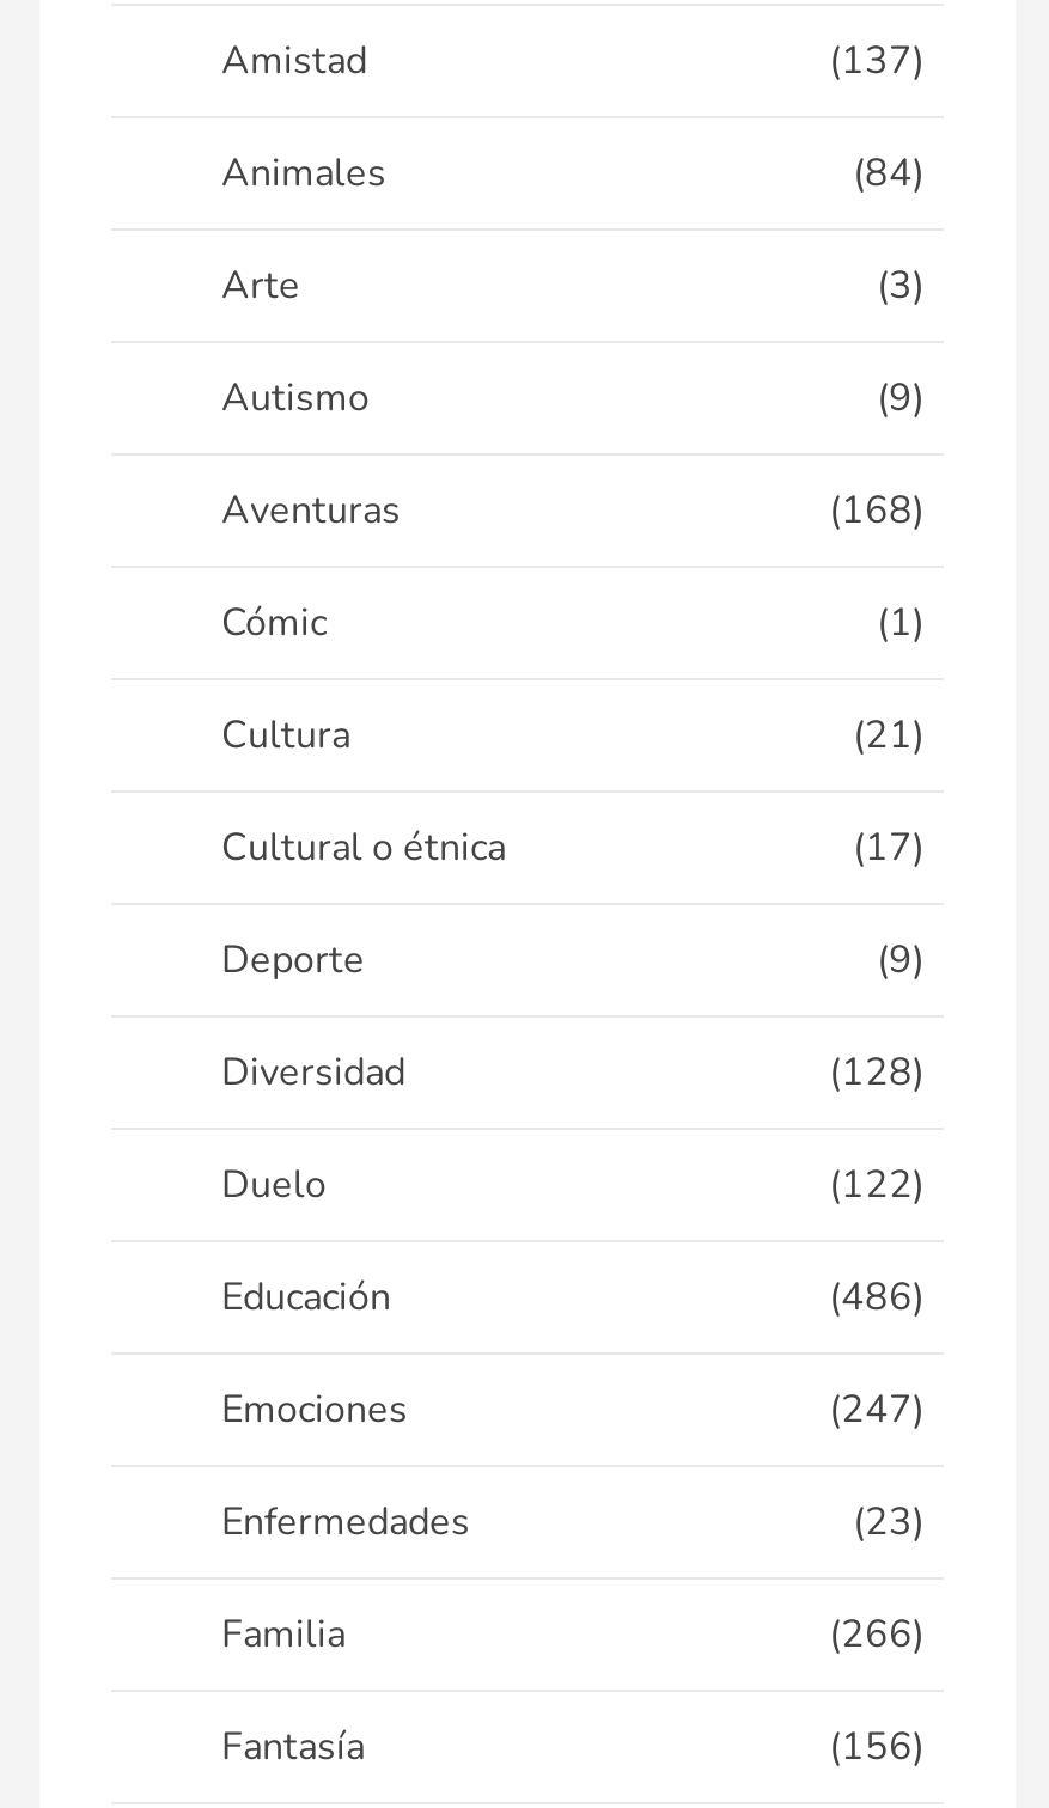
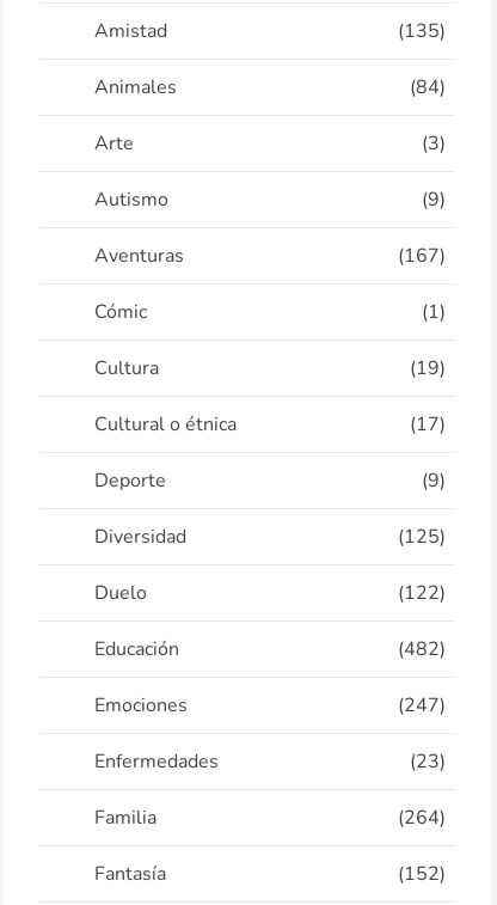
- (137)
+ (135)

- (168)
+ (167)

- (21)
+ (19)

- (128)
+ (125)

- (486)
+ (482)

- (266)
+ (264)

- (156)
+ (152)
